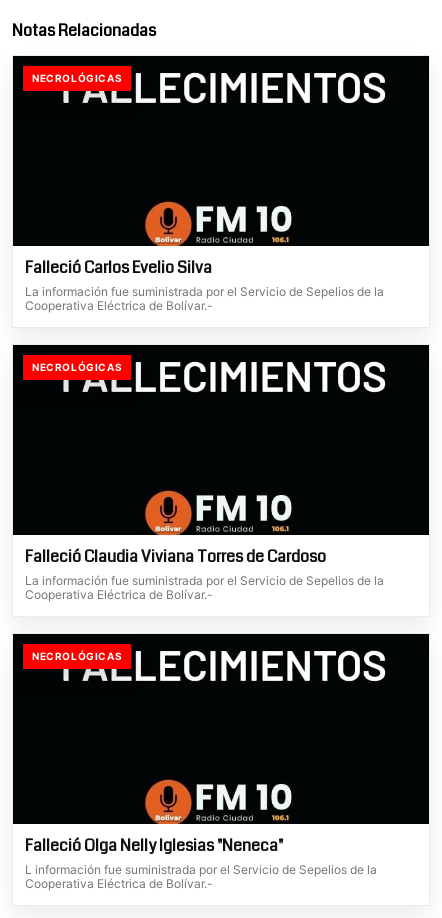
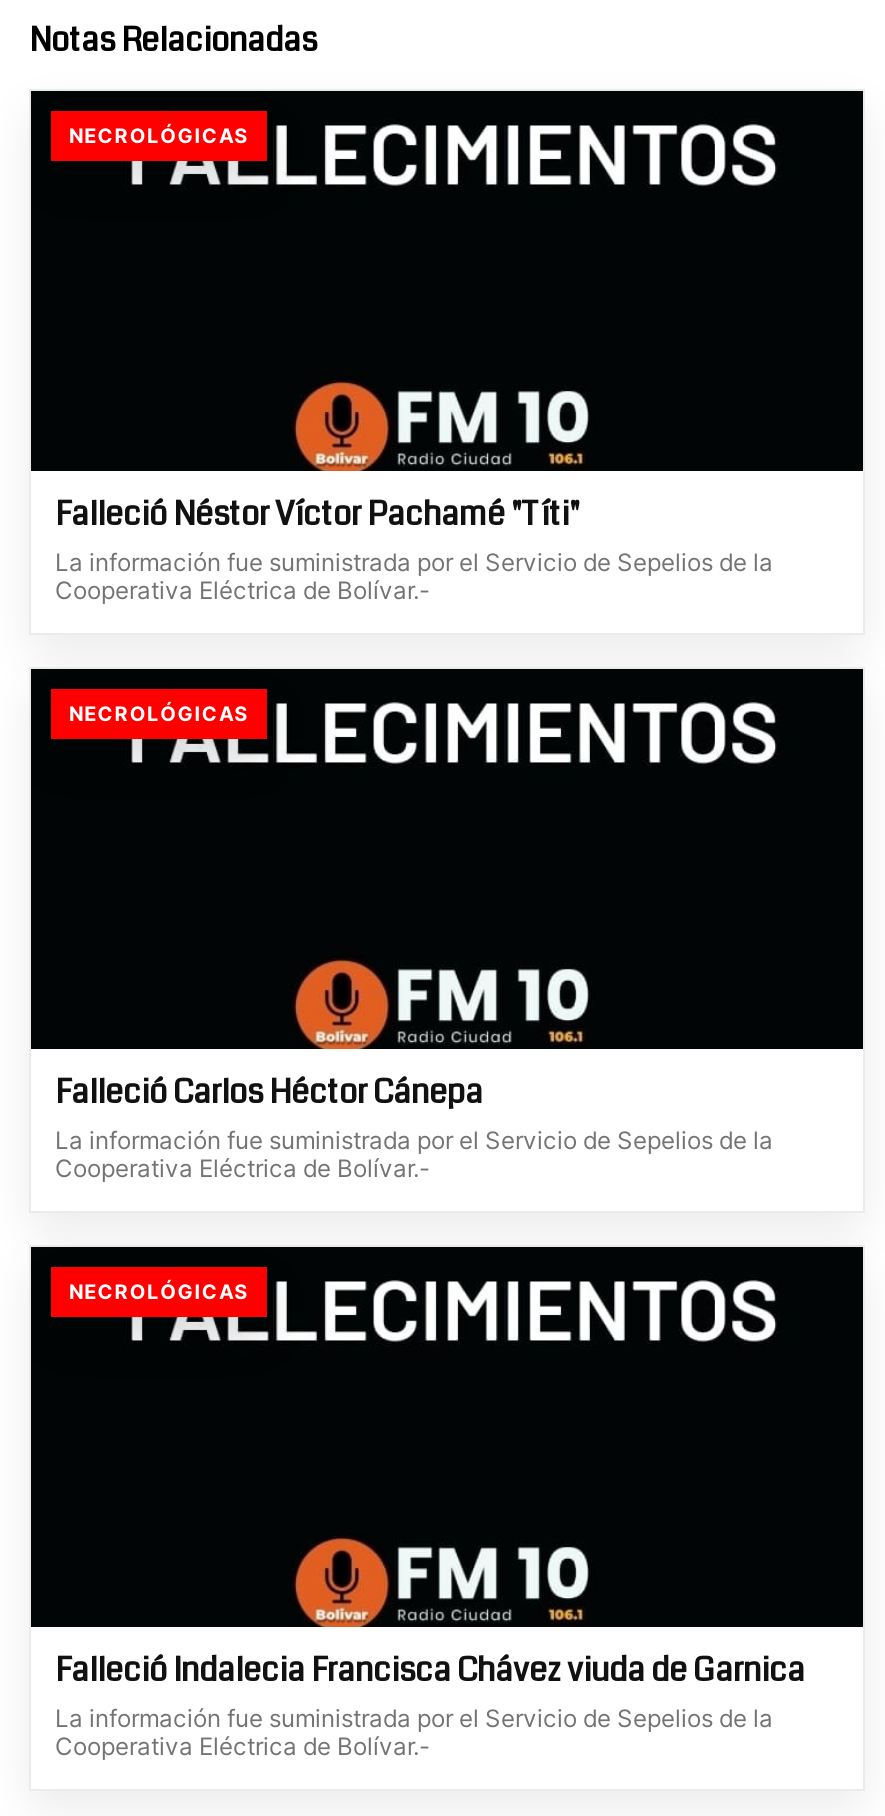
- Falleció Carlos Evelio Silva
+ Falleció Néstor Víctor Pachamé "Títi"

- Falleció Claudia Viviana Torres de Cardoso
+ Falleció Carlos Héctor Cánepa

- Falleció Olga Nelly Iglesias "Neneca"
- L información fue suministrada por el Servicio de Sepelios de la
+ Falleció Indalecia Francisca Chávez viuda de Garnica
+ La información fue suministrada por el Servicio de Sepelios de la
